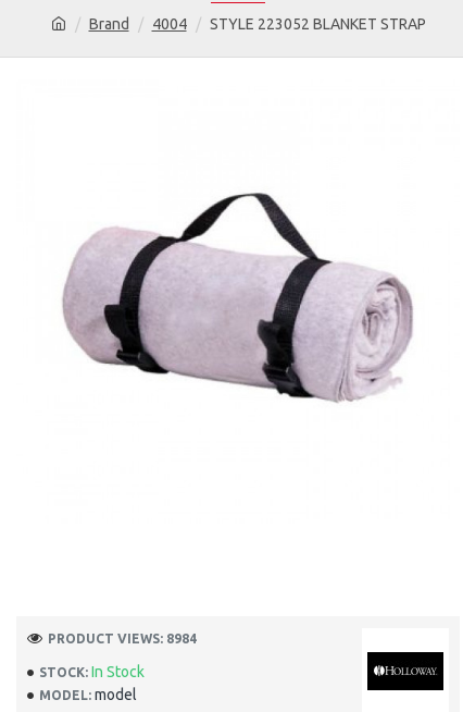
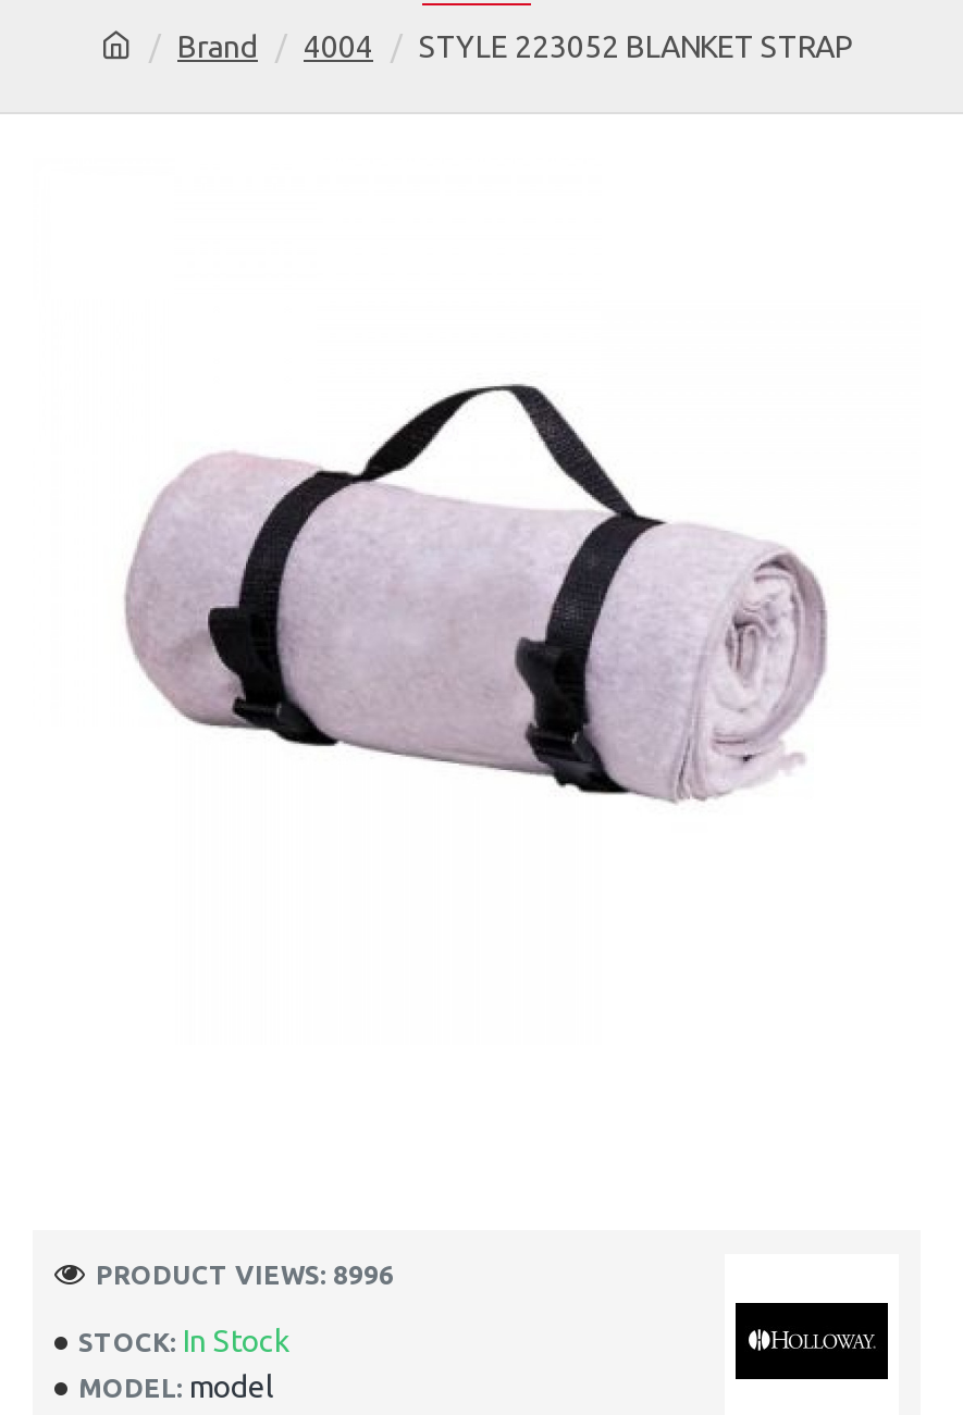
- PRODUCT VIEWS: 8984
+ PRODUCT VIEWS: 8996
